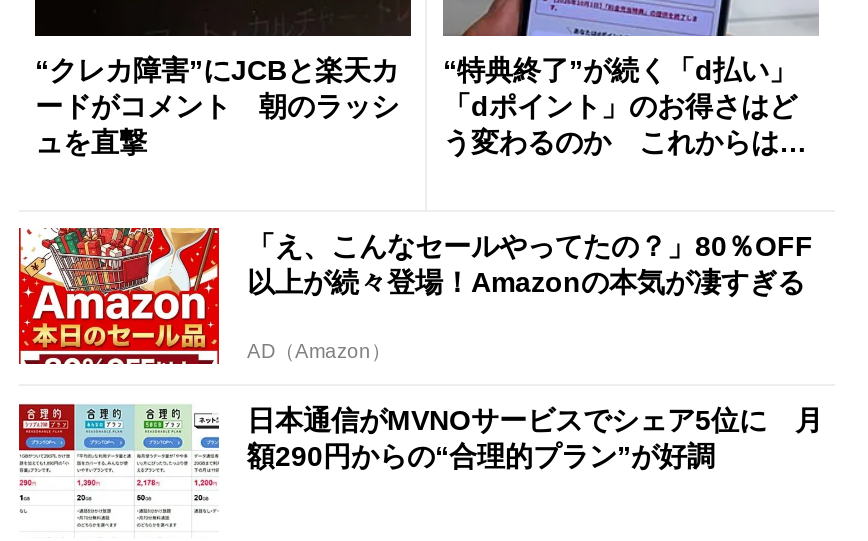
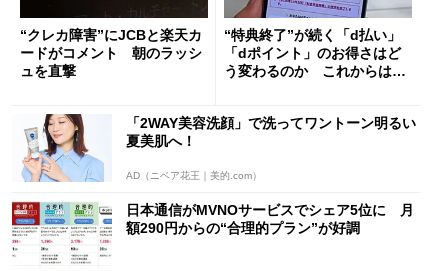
- [image]
- 「え、こんなセールやってたの？」80％OFF
- 以上が続々登場！Amazonの本気が凄すぎる
+ [image]
+ 「2WAY美容洗顔」で洗ってワントーン明るい
+ 夏美肌へ！

- AD（Amazon）
+ AD（ニベア花王｜美的.com）
